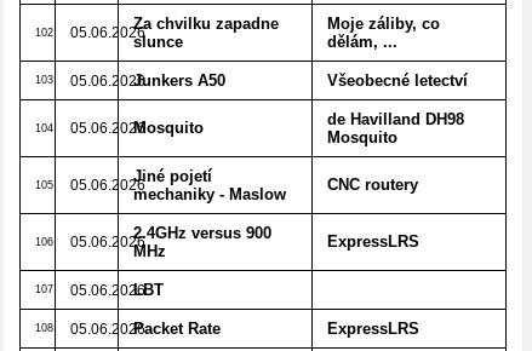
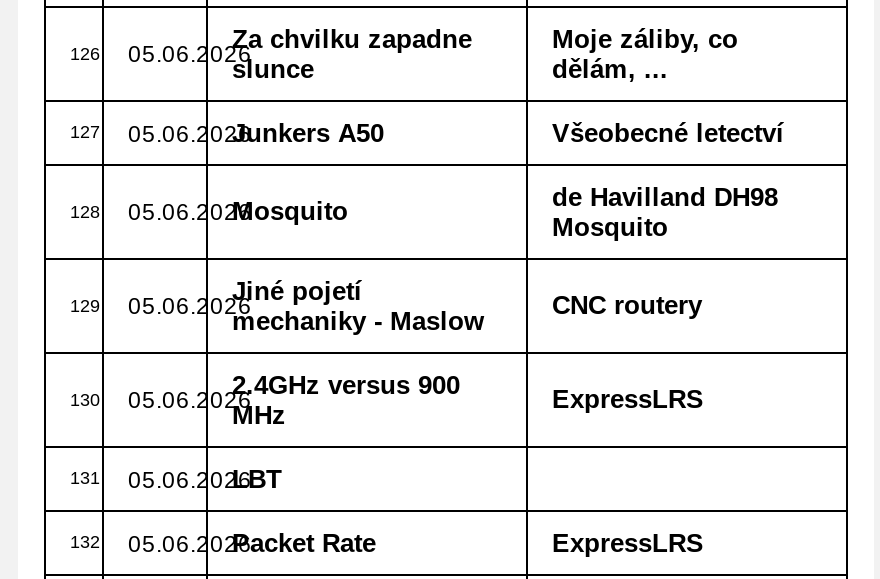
- 102
+ 126

- 103
+ 127

- 104
+ 128

- 105
+ 129

- 106
+ 130

- 107
+ 131

- 108
+ 132
